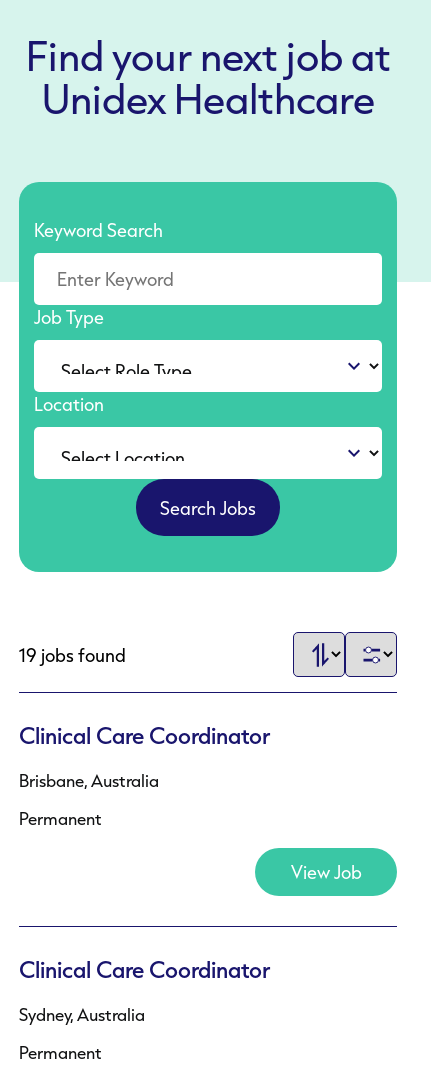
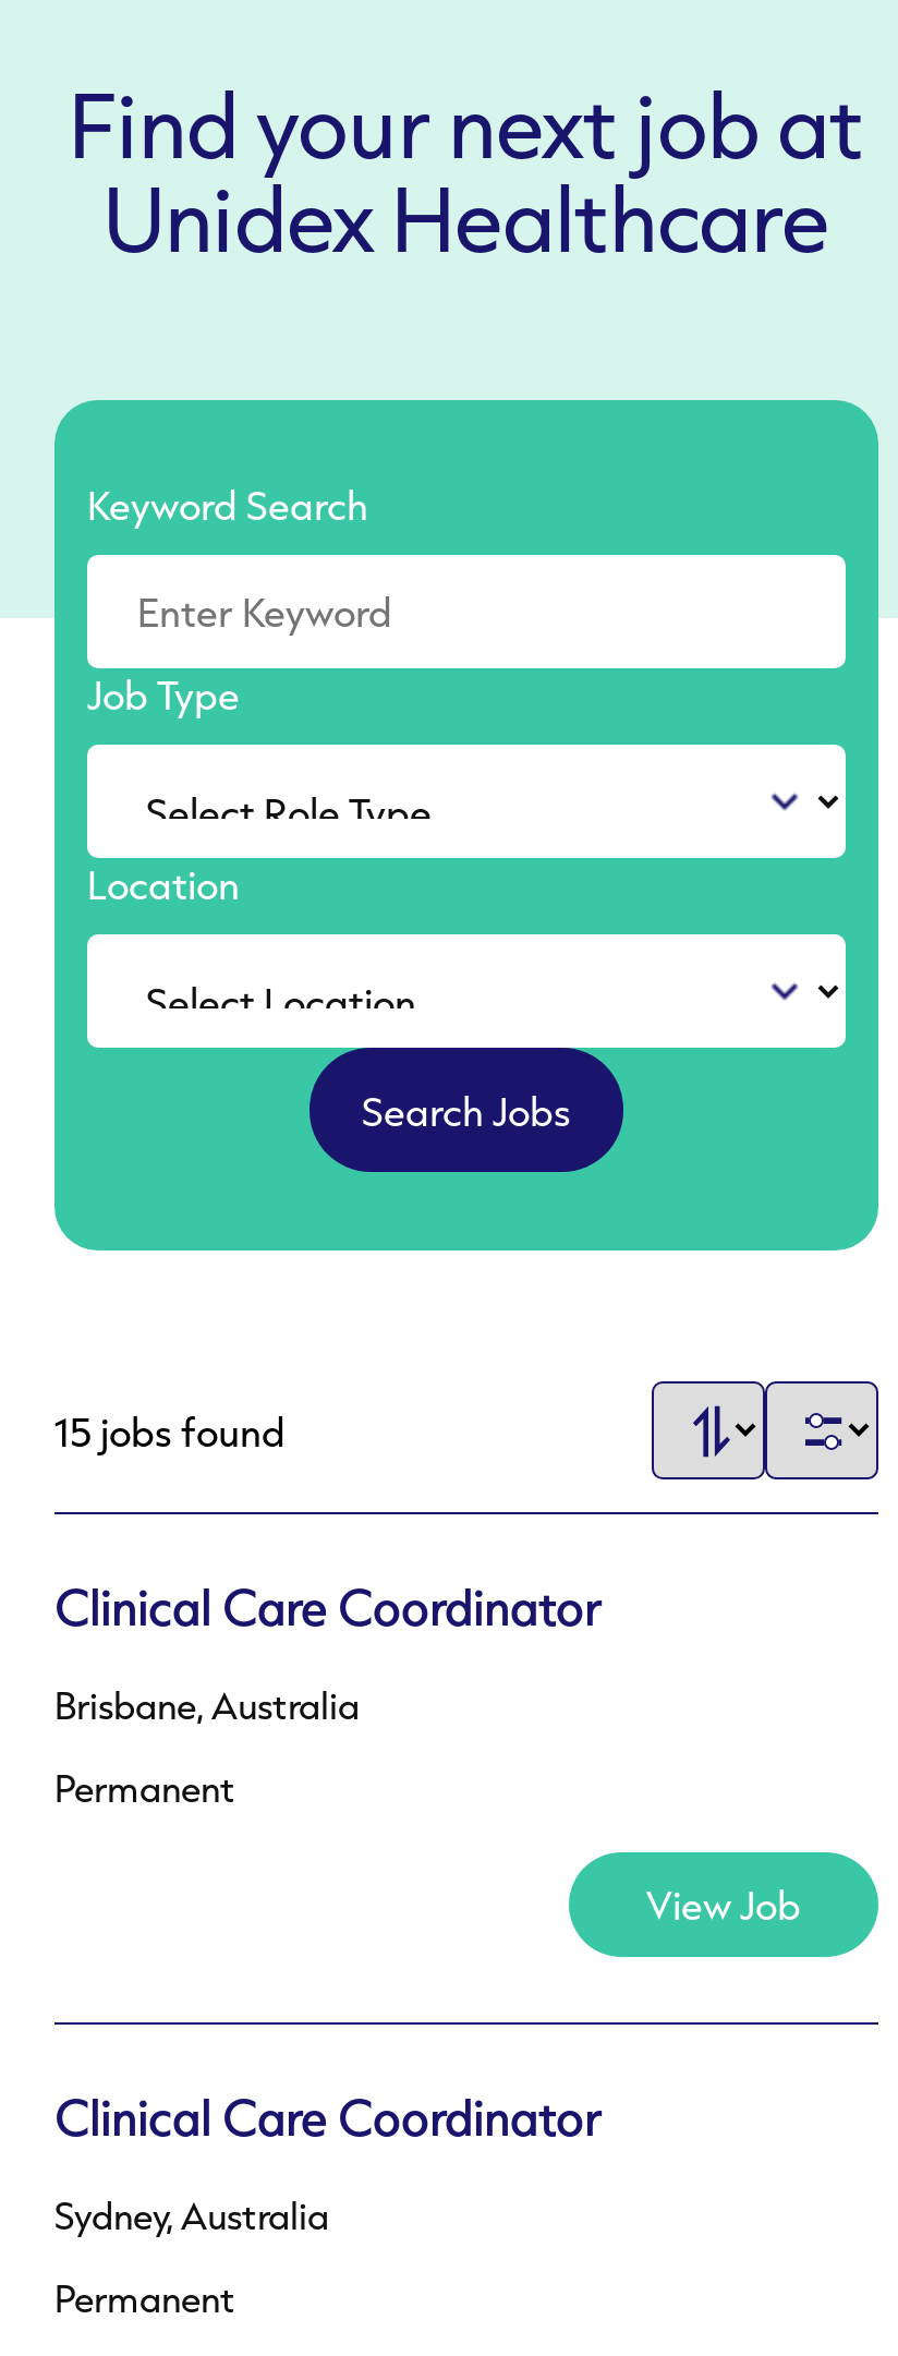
- 19 jobs found
+ 15 jobs found
